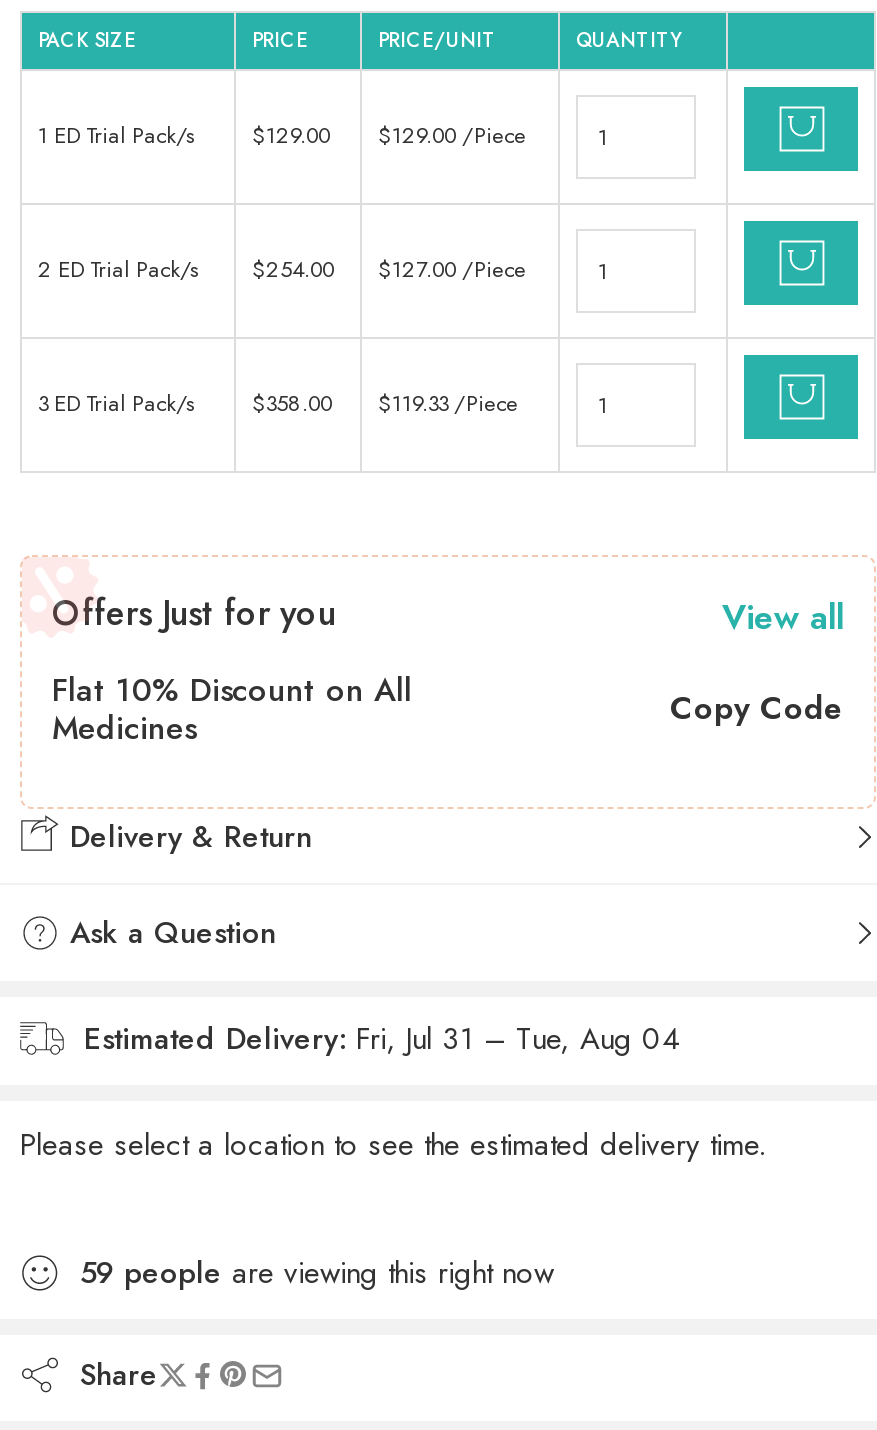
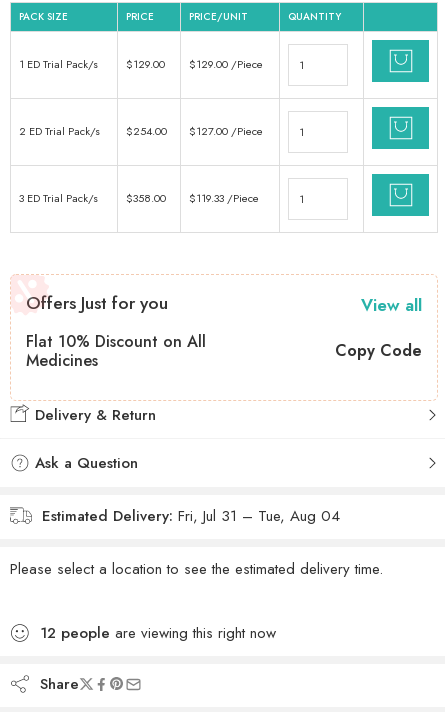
- 59 people are viewing this right now
+ 12 people are viewing this right now
